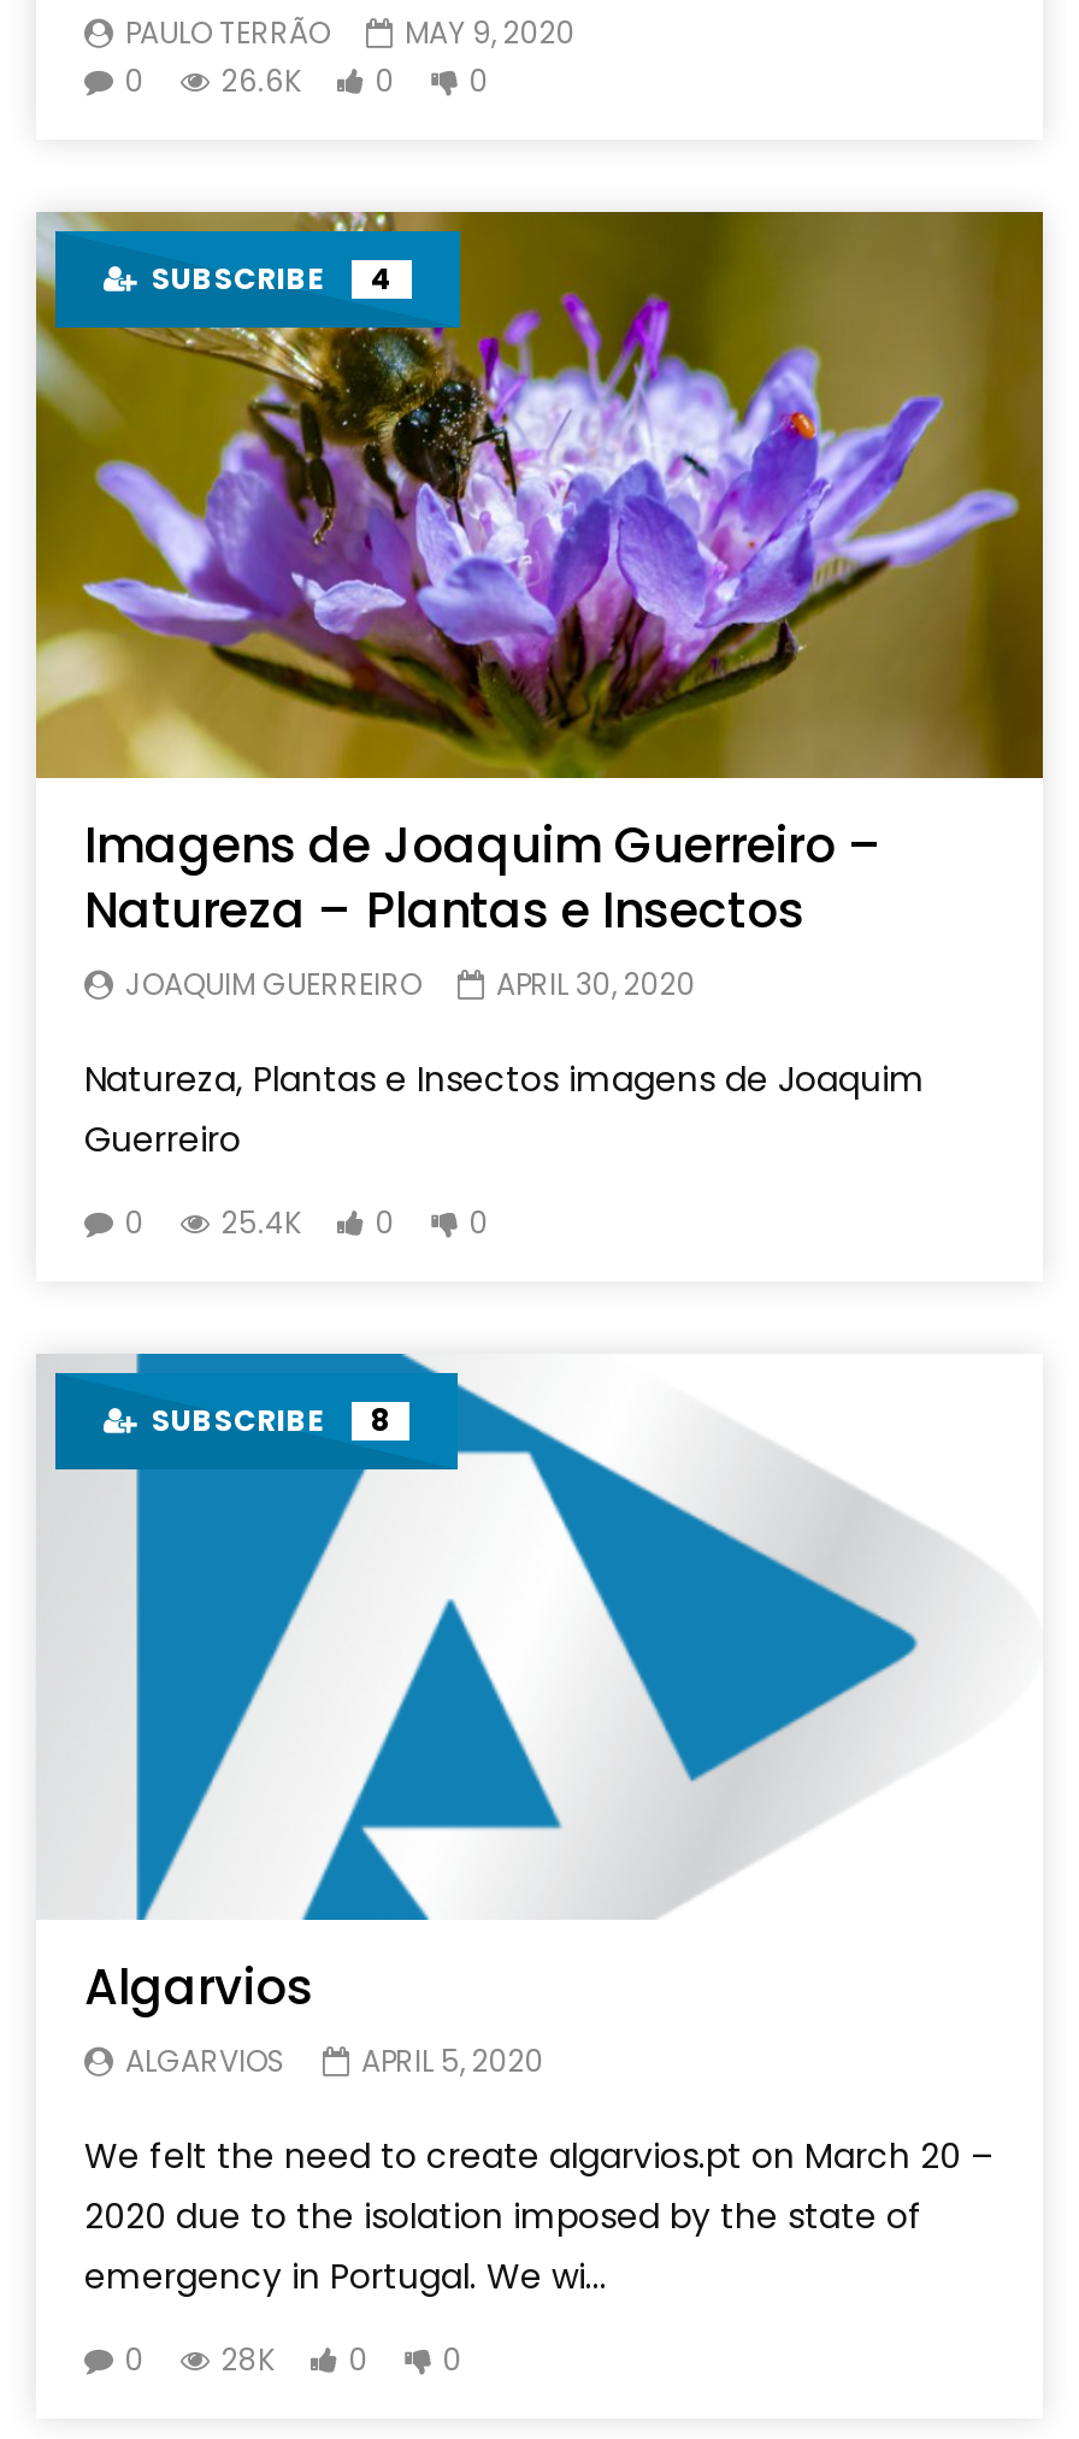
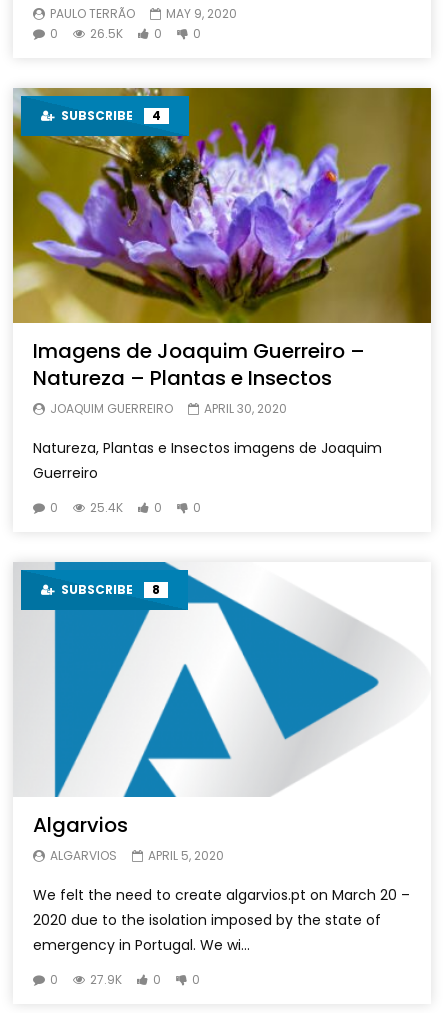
- 0 26.6K 0 0
+ 0 26.5K 0 0

- 0 28K 0 0
+ 0 27.9K 0 0
